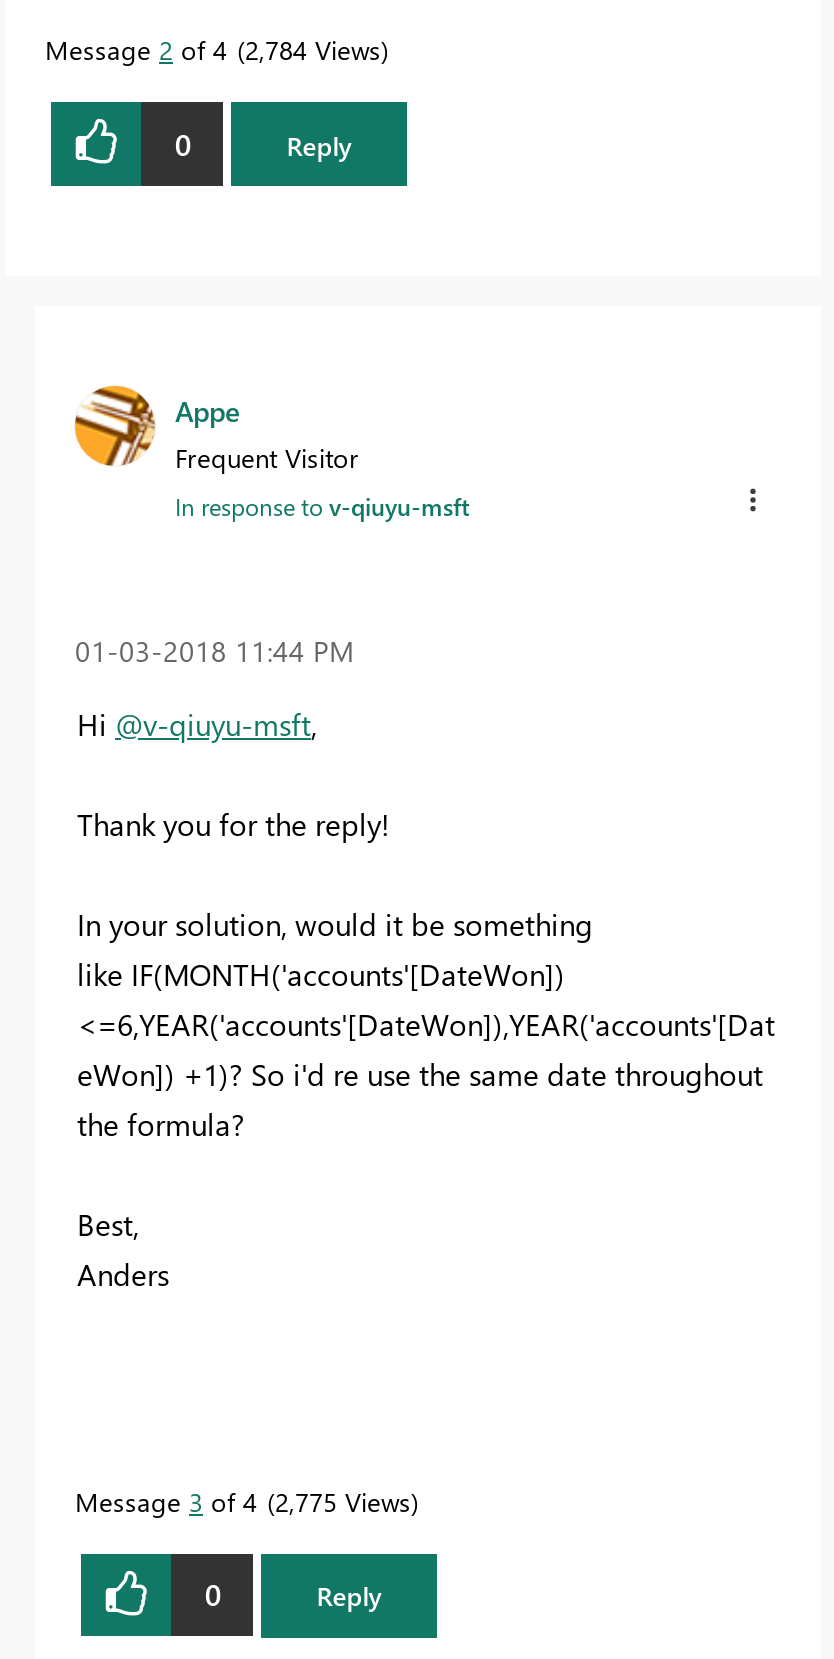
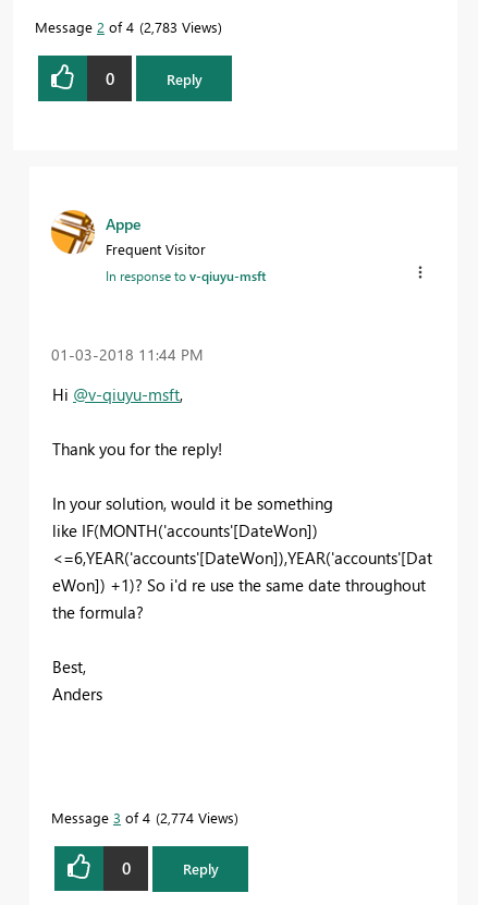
- Message 2 of 4 2,784 Views
+ Message 2 of 4 2,783 Views

- Message 3 of 4 2,775 Views
+ Message 3 of 4 2,774 Views
